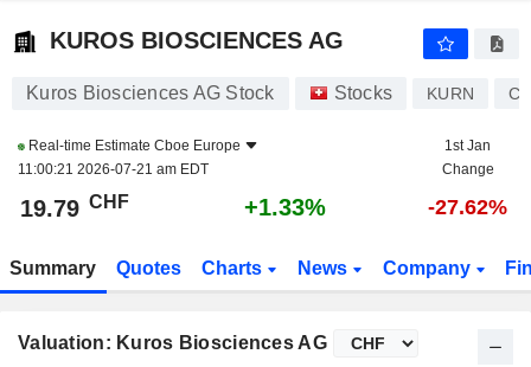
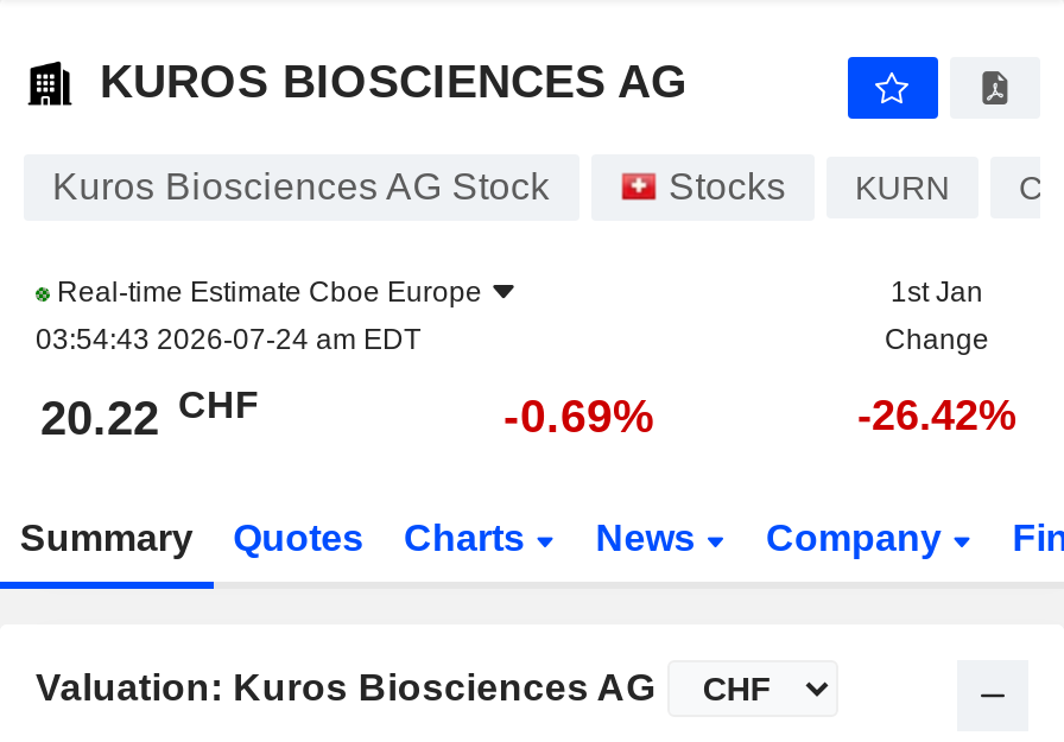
- 11:00:21 2026-07-21 am EDT
+ 03:54:43 2026-07-24 am EDT

- 19.79 CHF
+ 20.22 CHF

- +1.33%
+ -0.69%

- -27.62%
+ -26.42%
